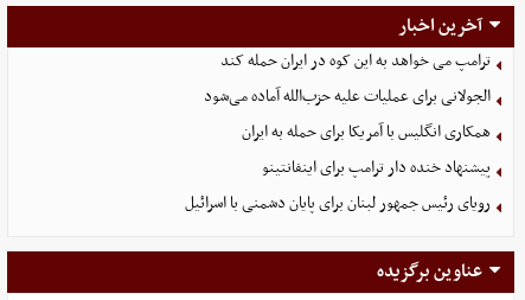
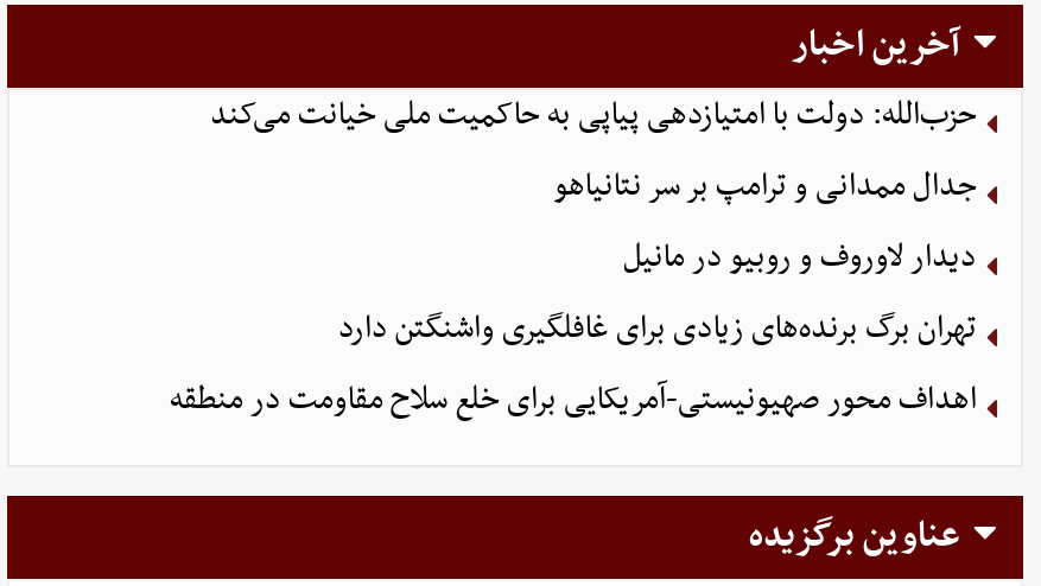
- ترامپ می خواهد به این کوه در ایران حمله کند
- الجولانی برای عملیات علیه حزب‌الله آماده می‌شود
- همکاری انگلیس با آمریکا برای حمله به ایران
- پیشنهاد خنده دار ترامپ برای اینفانتینو
- رویای رئیس جمهور لبنان برای پایان دشمنی با اسرائیل
+ حزب‌الله: دولت با امتیازدهی پیاپی به حاکمیت ملی خیانت می‌کند
+ جدال ممدانی و ترامپ بر سر نتانیاهو
+ دیدار لاوروف و روبیو در مانیل
+ تهران برگ برنده‌های زیادی برای غافلگیری واشنگتن دارد
+ اهداف محور صهیونیستی-آمریکایی برای خلع سلاح مقاومت در منطقه
